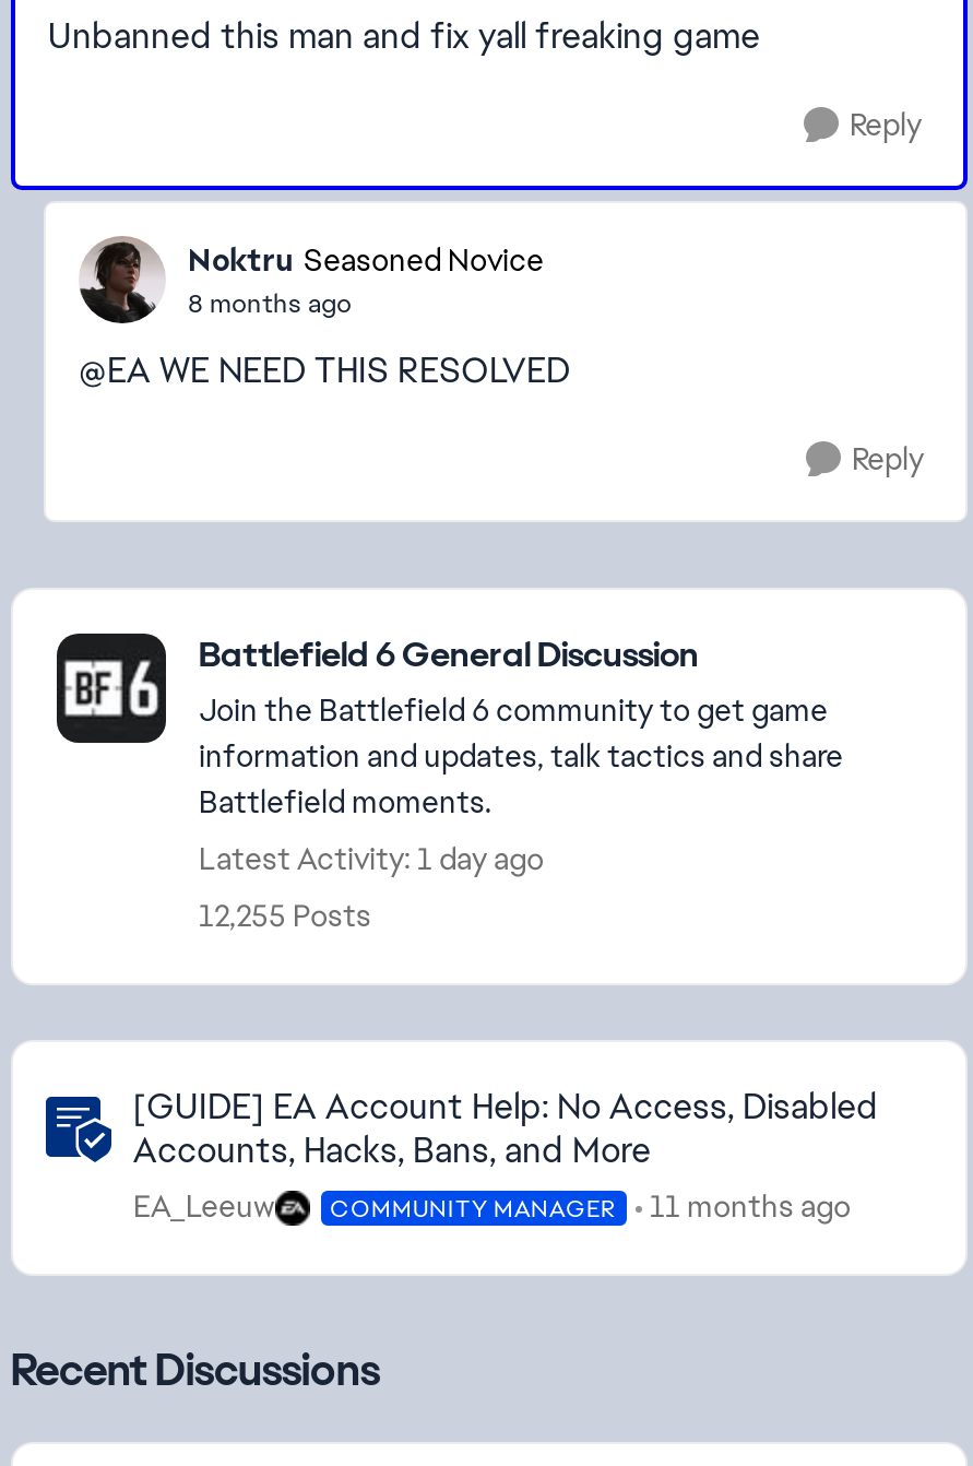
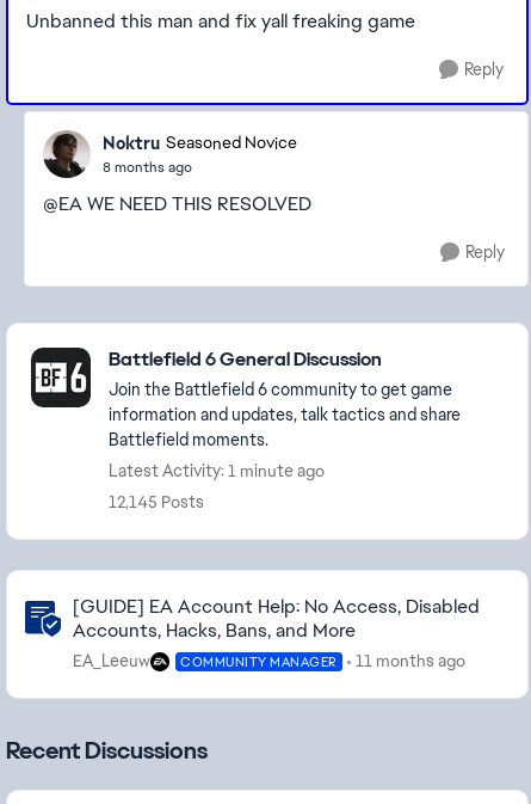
- Latest Activity: 1 day ago
+ Latest Activity: 1 minute ago

- 12,255 Posts
+ 12,145 Posts
